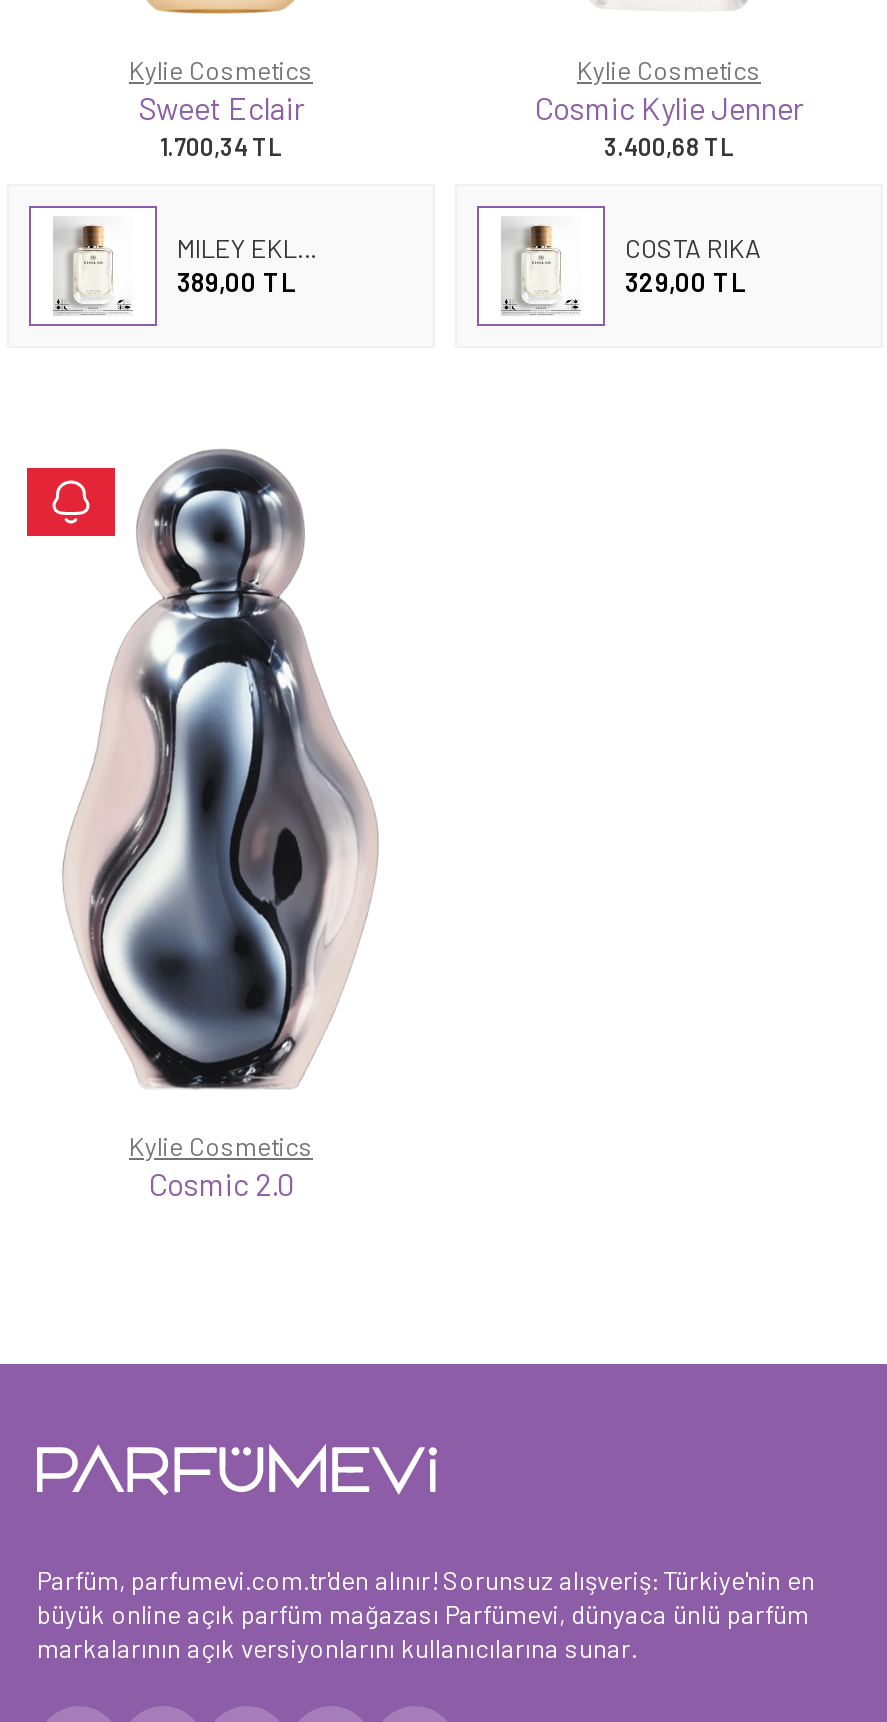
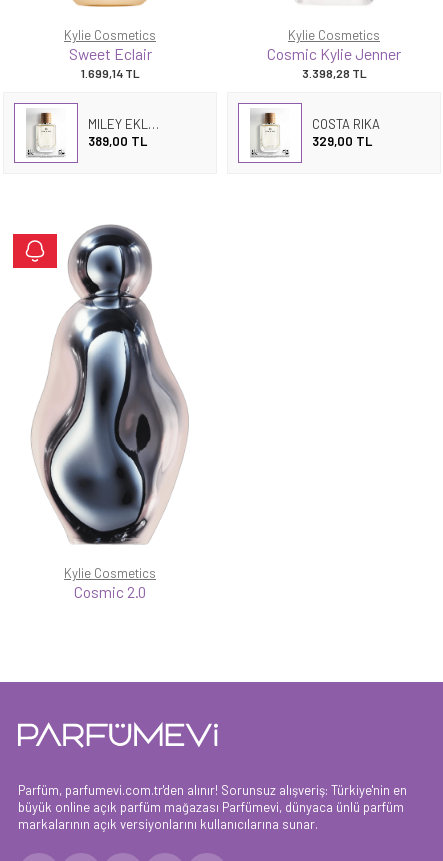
- 1.700,34 TL
+ 1.699,14 TL

- 3.400,68 TL
+ 3.398,28 TL
